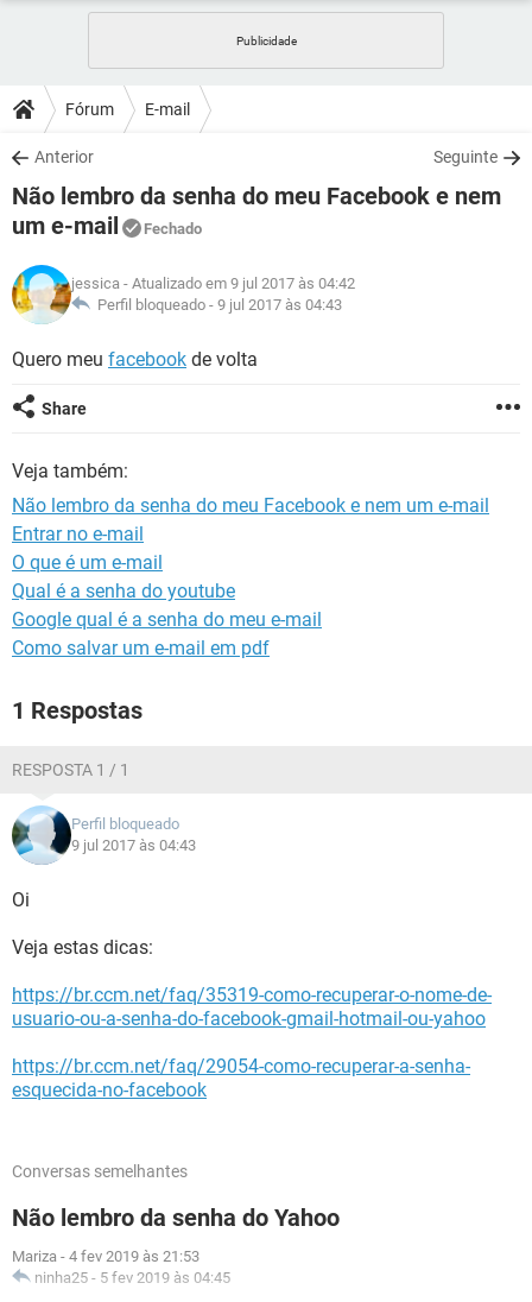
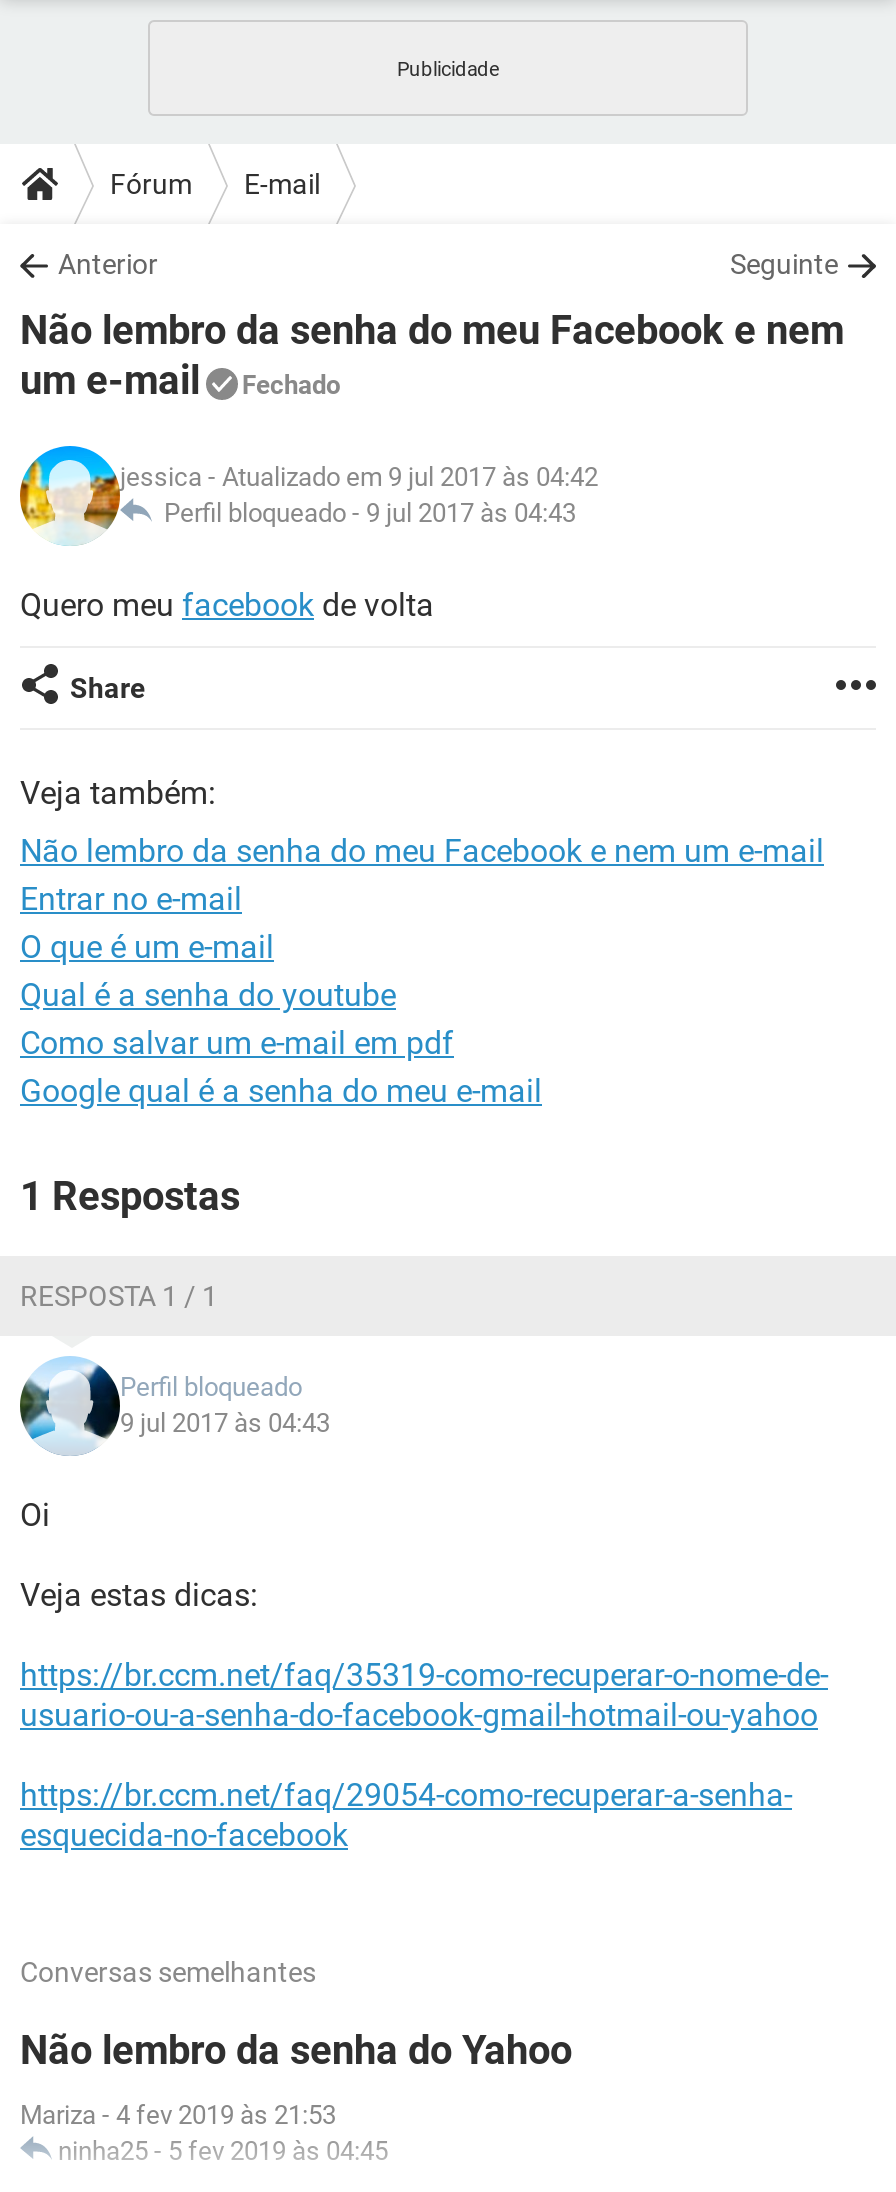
moved down: Google qual é a senha do meu e-mail

moved up: Como salvar um e-mail em pdf
